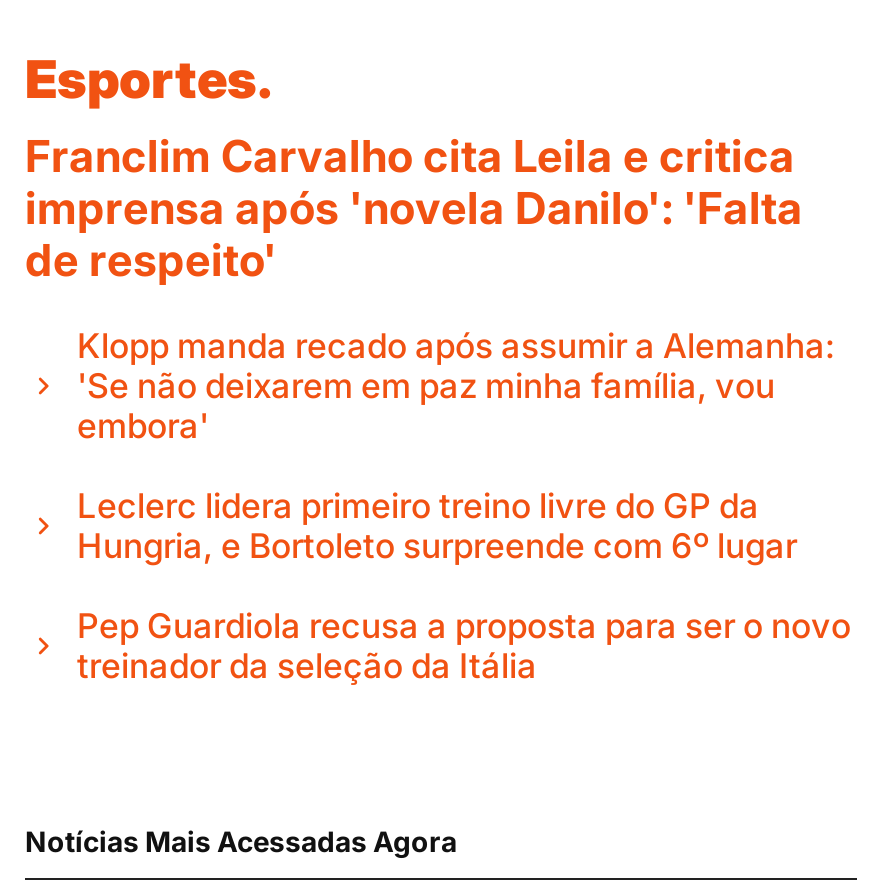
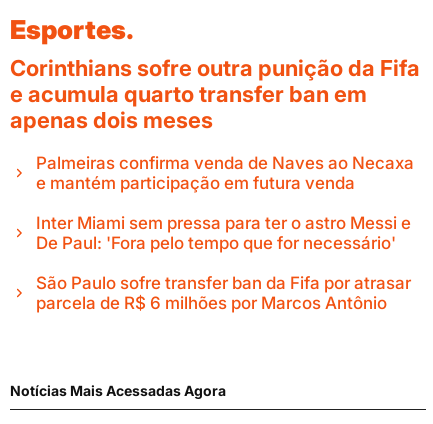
- Franclim Carvalho cita Leila e critica
- imprensa após 'novela Danilo': 'Falta
- de respeito'
+ Corinthians sofre outra punição da Fifa
+ e acumula quarto transfer ban em
+ apenas dois meses

- Klopp manda recado após assumir a Alemanha:
- 'Se não deixarem em paz minha família, vou
- embora'
+ Palmeiras confirma venda de Naves ao Necaxa
+ e mantém participação em futura venda

- Leclerc lidera primeiro treino livre do GP da
- Hungria, e Bortoleto surpreende com 6º lugar
+ Inter Miami sem pressa para ter o astro Messi e
+ De Paul: 'Fora pelo tempo que for necessário'

- Pep Guardiola recusa a proposta para ser o novo
- treinador da seleção da Itália
+ São Paulo sofre transfer ban da Fifa por atrasar
+ parcela de R$ 6 milhões por Marcos Antônio
